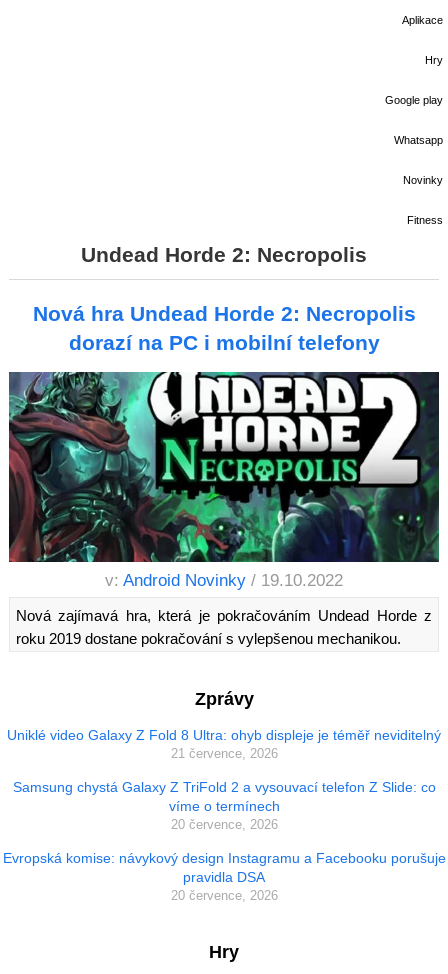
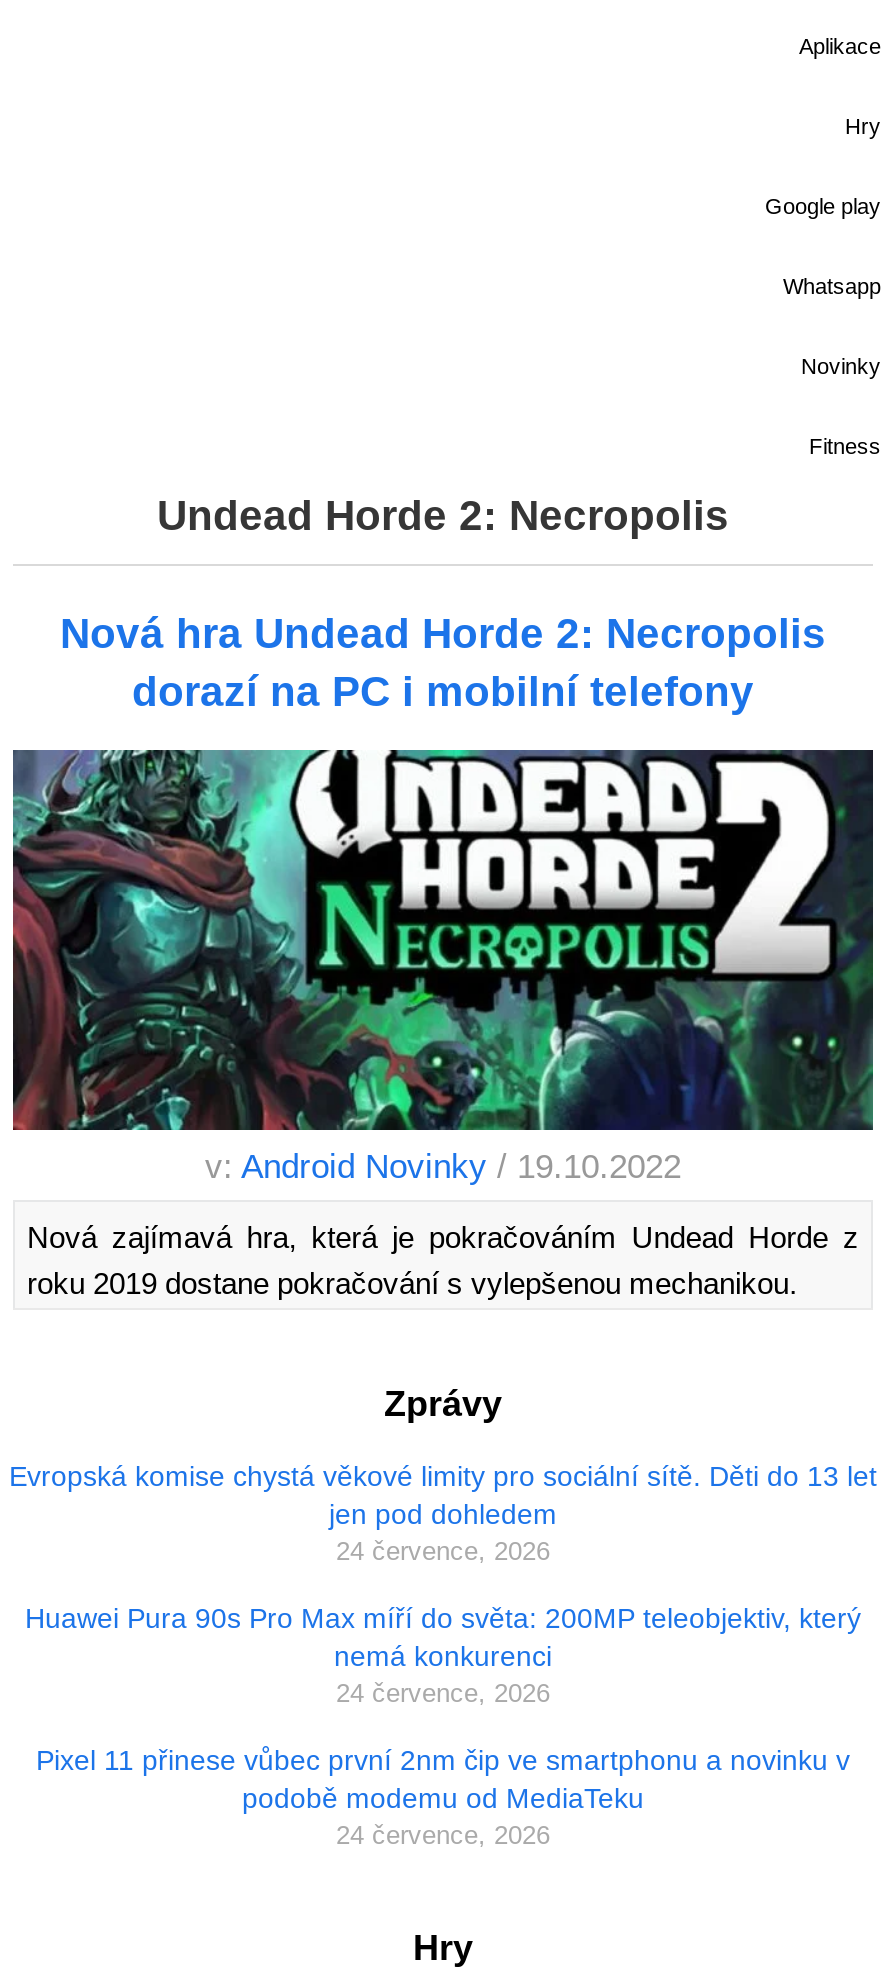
- Uniklé video Galaxy Z Fold 8 Ultra: ohyb displeje je téměř neviditelný
- 21 července, 2026
+ Evropská komise chystá věkové limity pro sociální sítě. Děti do 13 let
+ jen pod dohledem
+ 24 července, 2026

- Samsung chystá Galaxy Z TriFold 2 a vysouvací telefon Z Slide: co
- víme o termínech
- 20 července, 2026
+ Huawei Pura 90s Pro Max míří do světa: 200MP teleobjektiv, který
+ nemá konkurenci
+ 24 července, 2026

- Evropská komise: návykový design Instagramu a Facebooku porušuje
- pravidla DSA
- 20 července, 2026
+ Pixel 11 přinese vůbec první 2nm čip ve smartphonu a novinku v
+ podobě modemu od MediaTeku
+ 24 července, 2026
